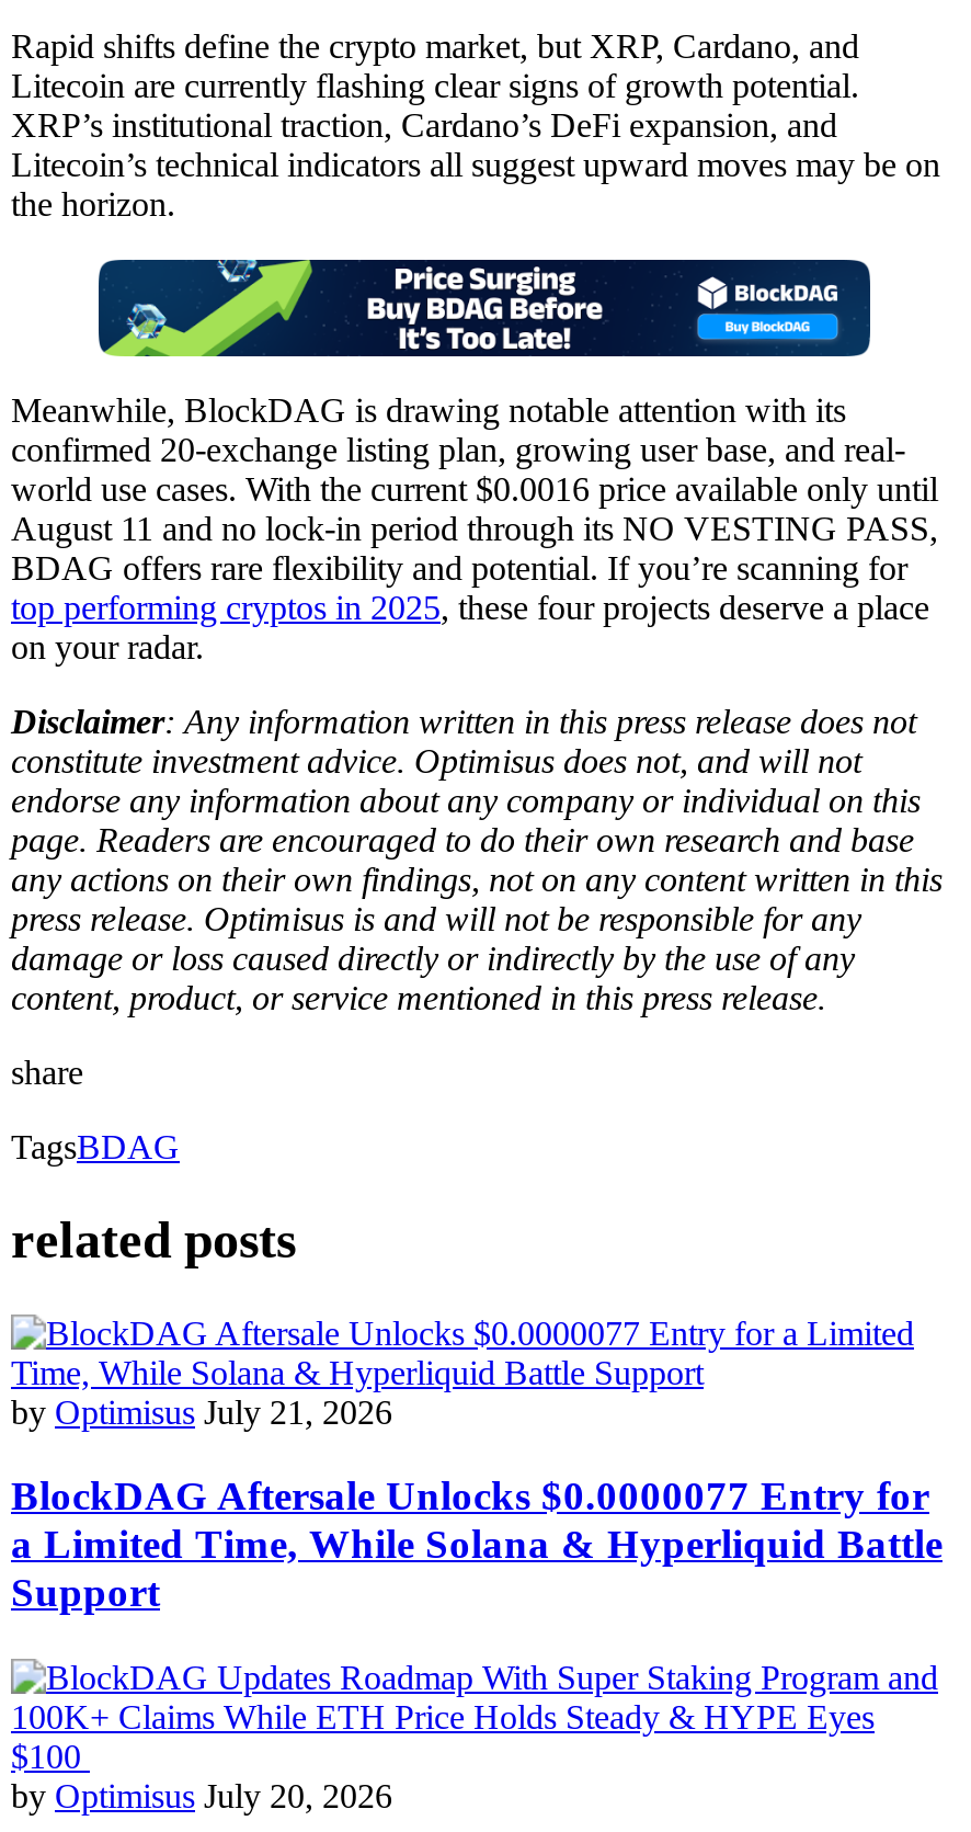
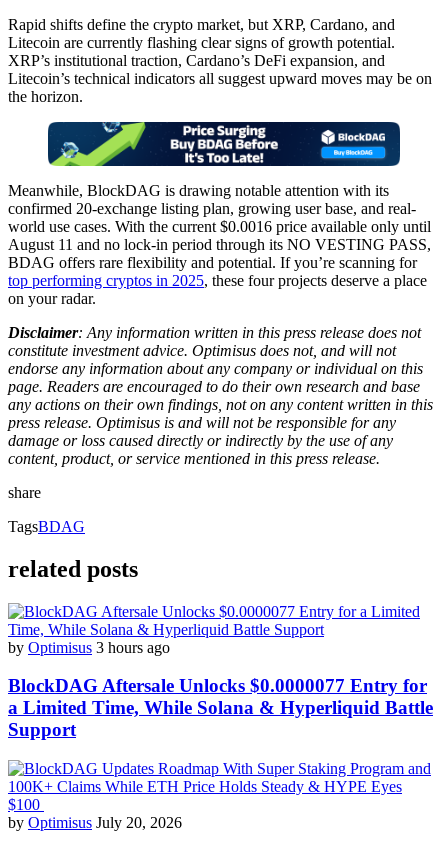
- by Optimisus July 21, 2026
+ by Optimisus 3 hours ago
